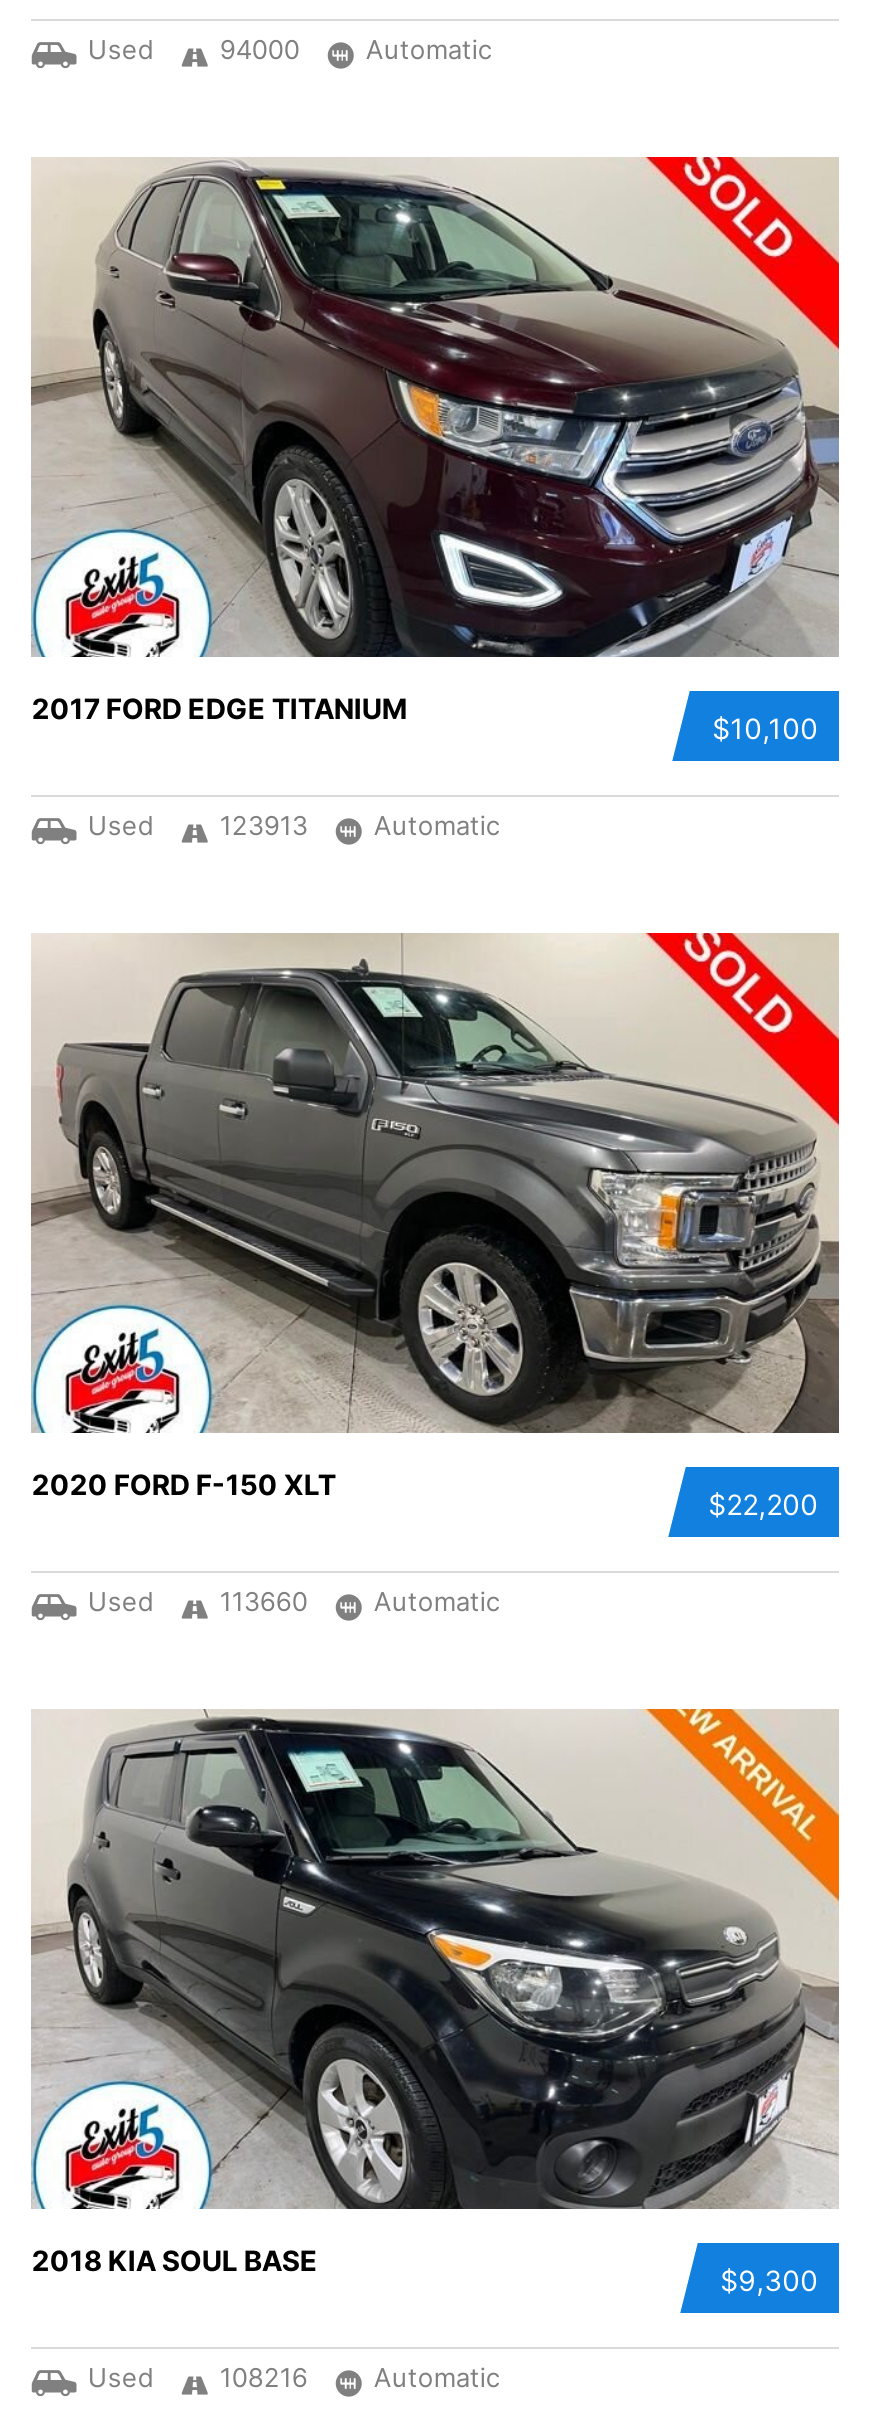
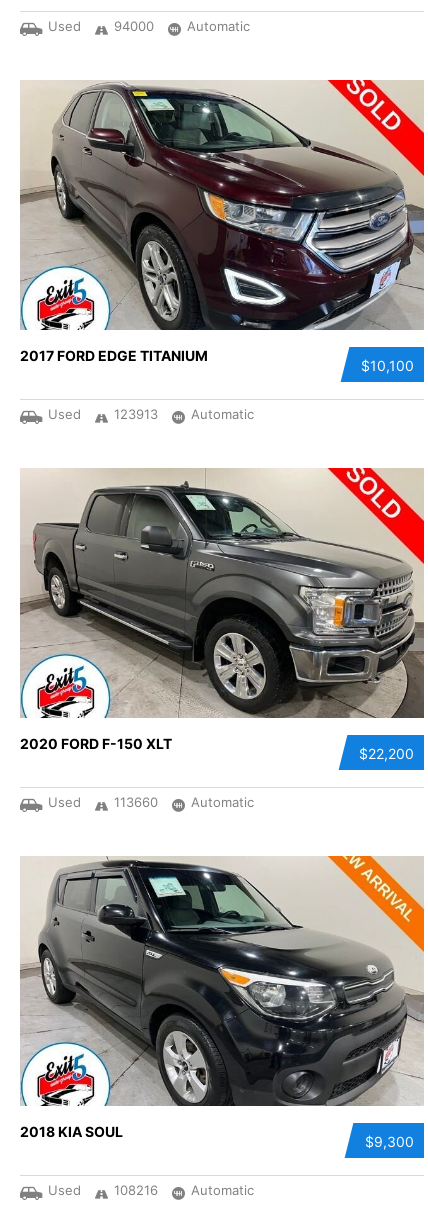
- 2018 KIA SOUL BASE
+ 2018 KIA SOUL
